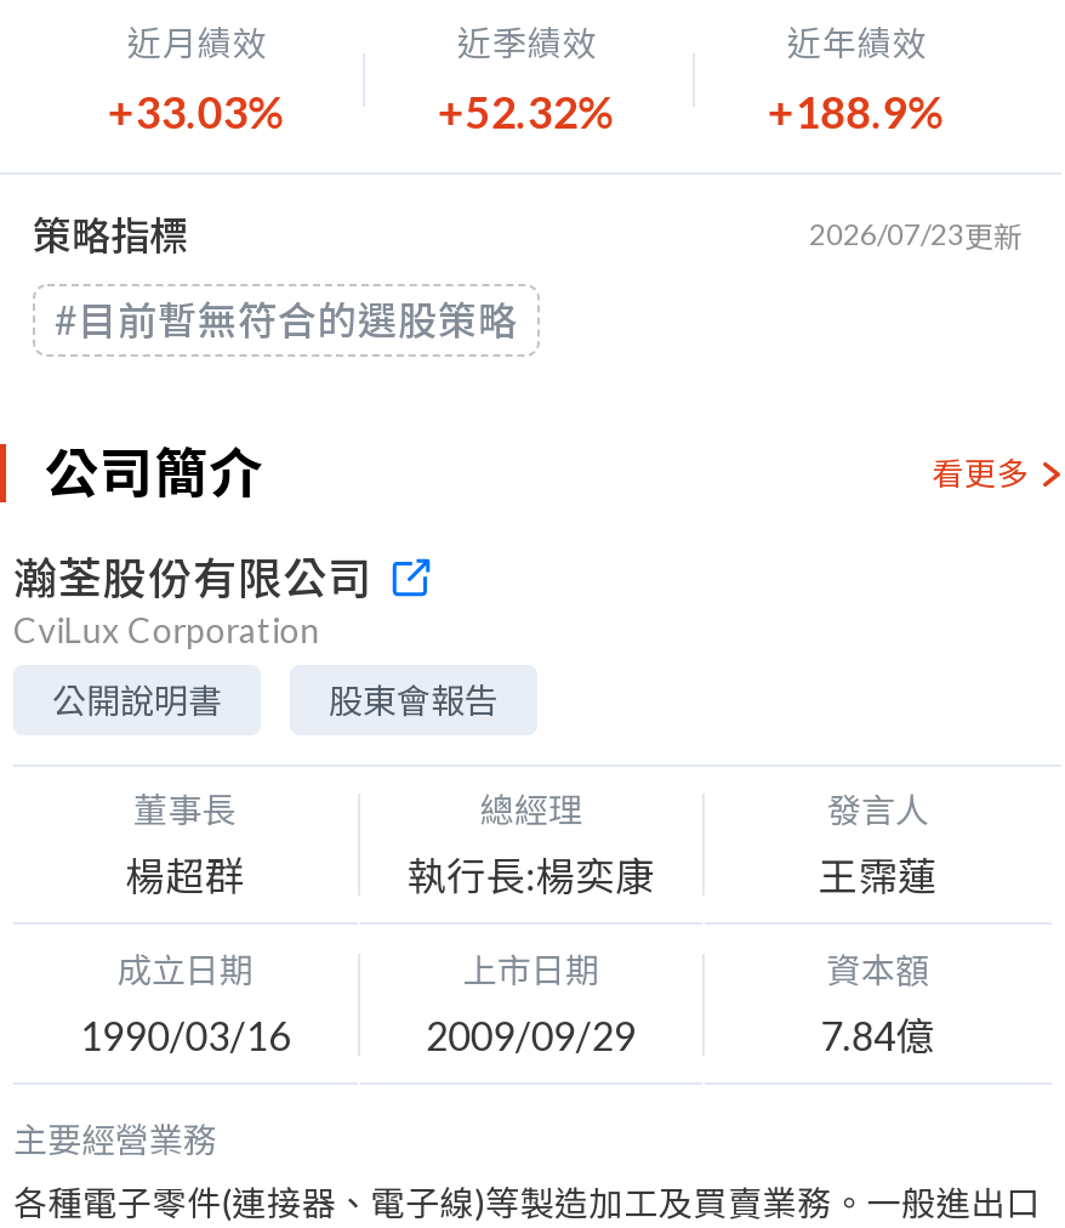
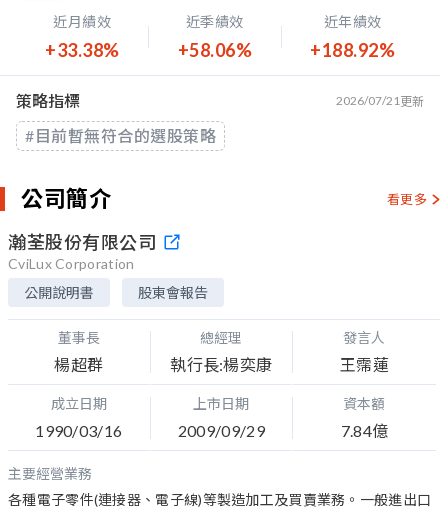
- +33.03%
+ +33.38%

- +52.32%
+ +58.06%

- +188.9%
+ +188.92%

- 2026/07/23更新
+ 2026/07/21更新
